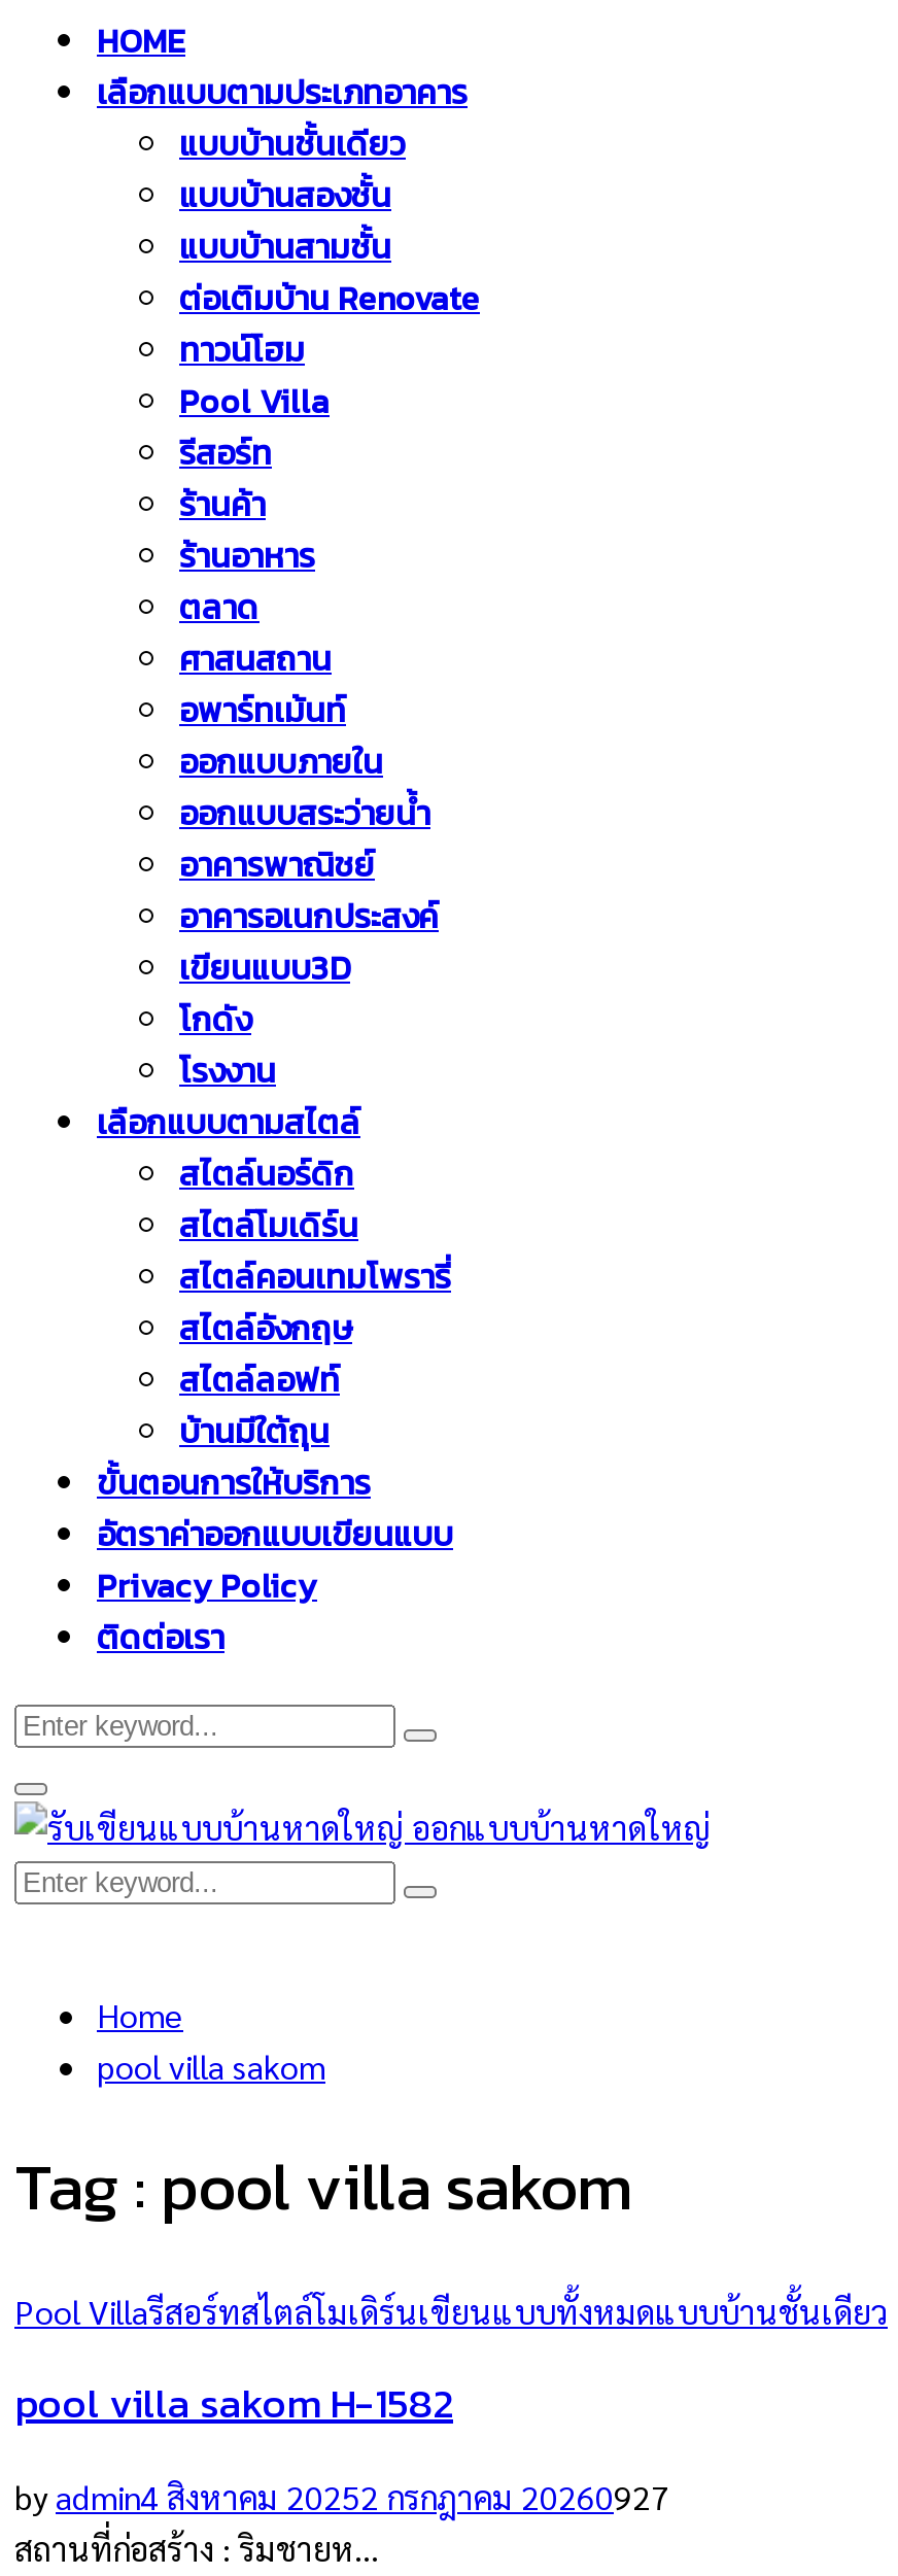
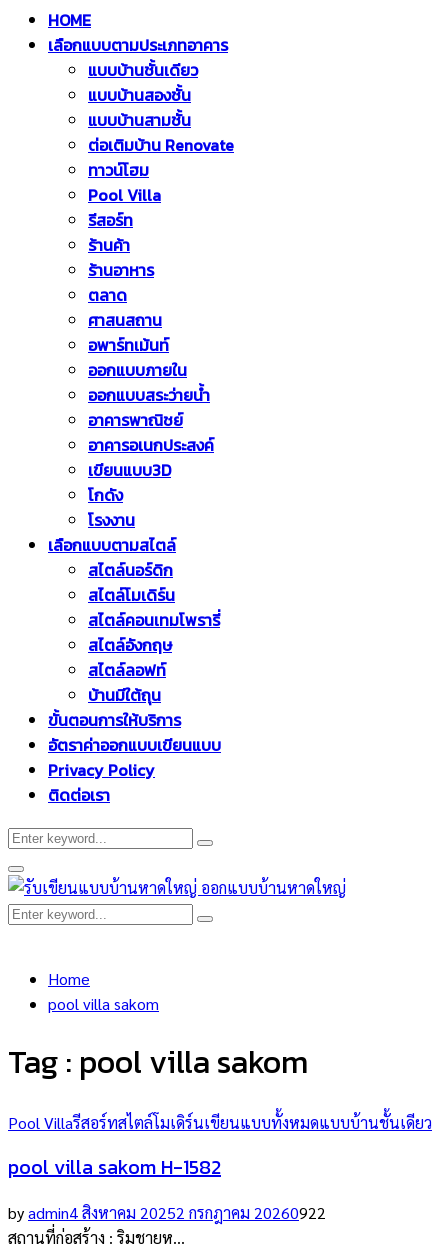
- by admin4 สิงหาคม 20252 กรกฎาคม 20260927
+ by admin4 สิงหาคม 20252 กรกฎาคม 20260922
